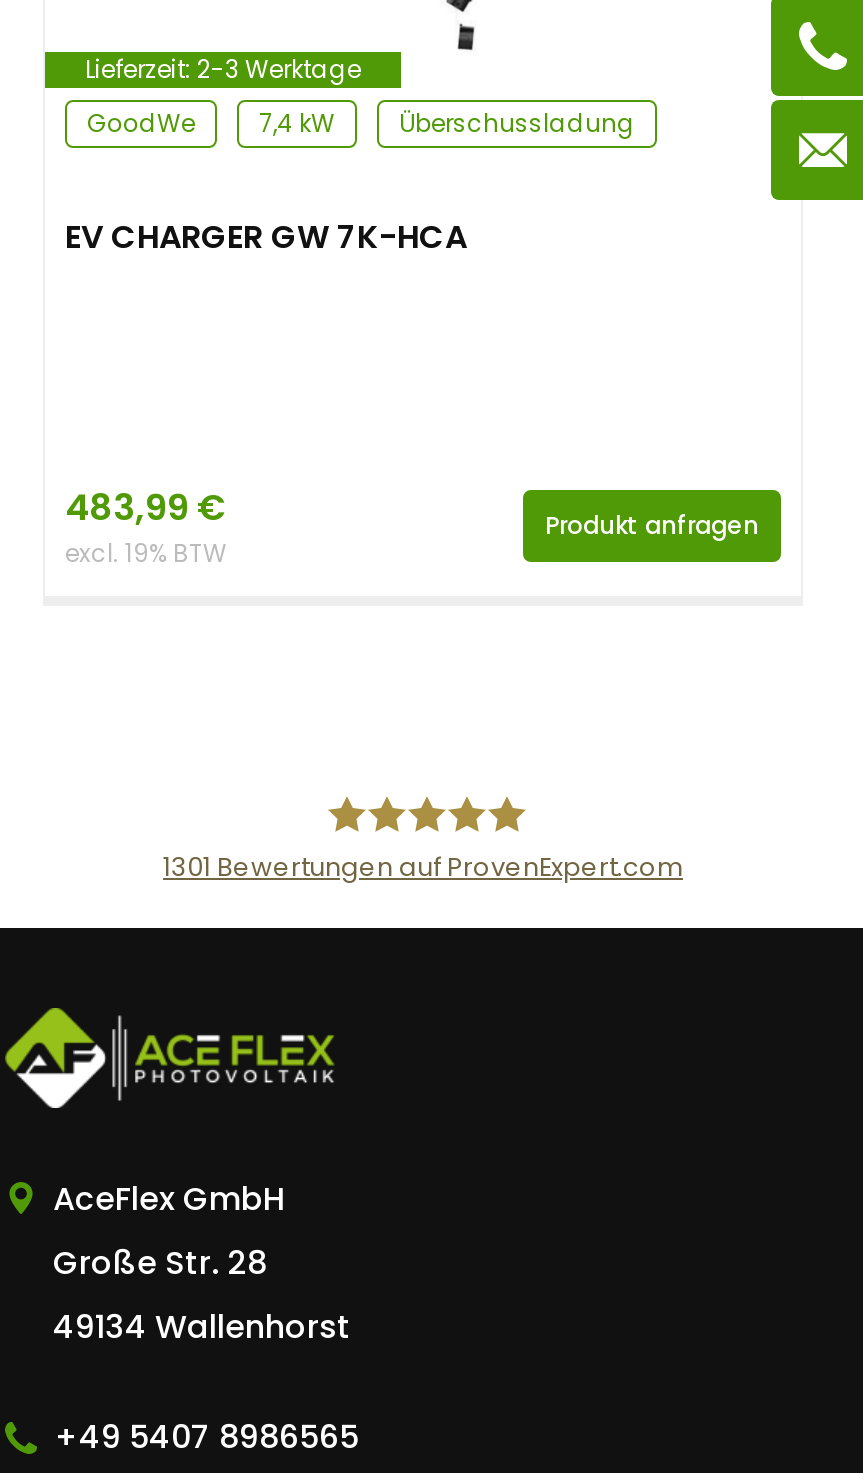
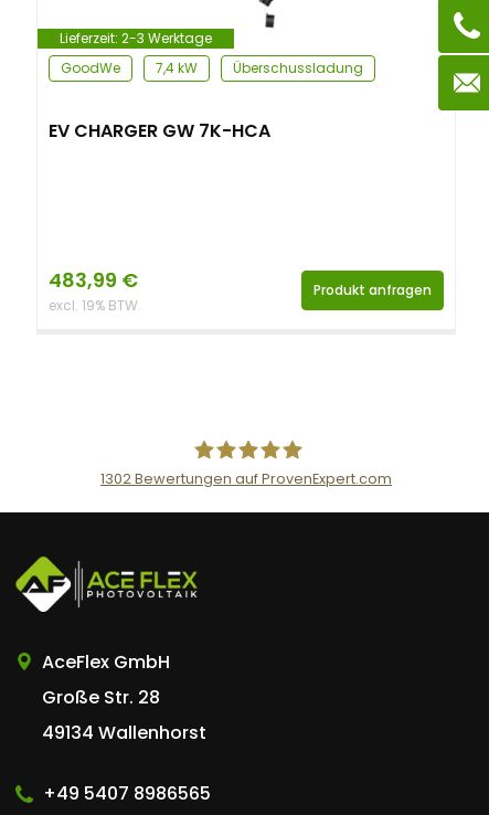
- 1301 Bewertungen auf ProvenExpert.com
+ 1302 Bewertungen auf ProvenExpert.com
